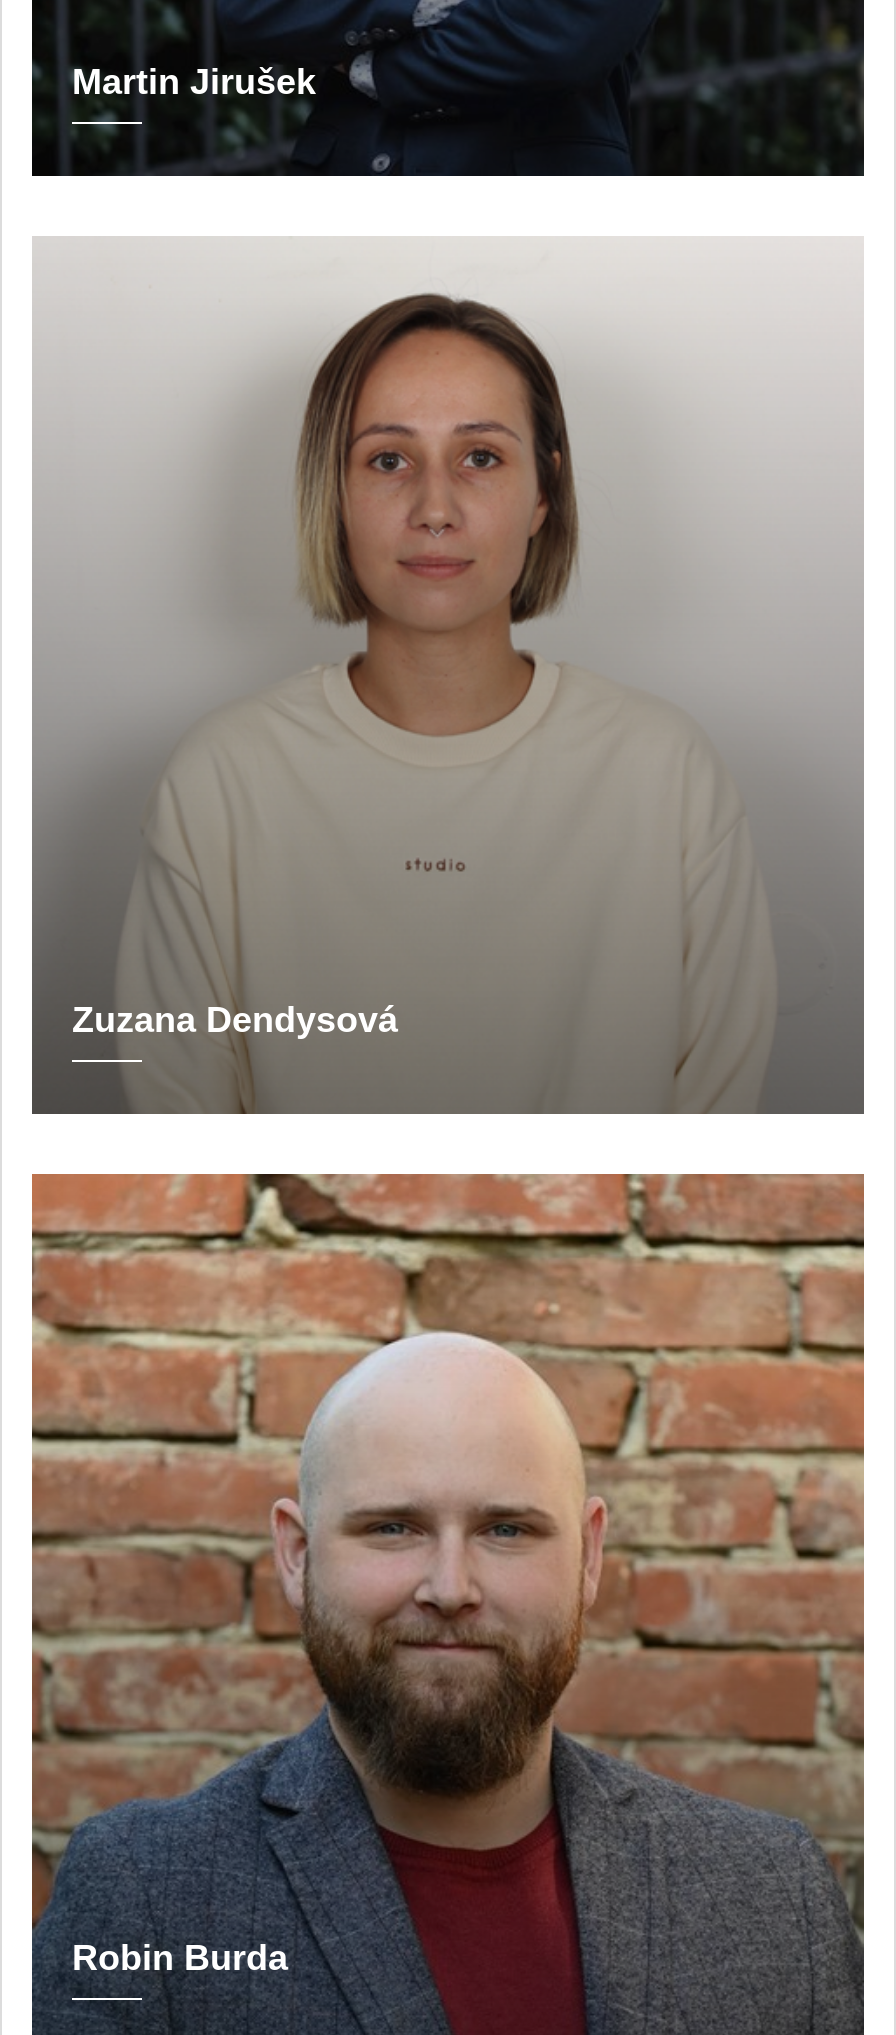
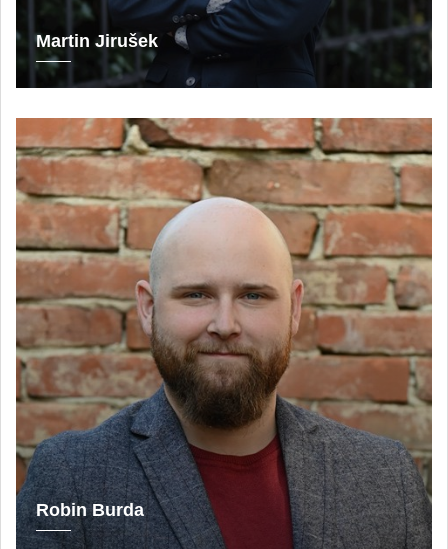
- [image]
- Zuzana Dendysová
